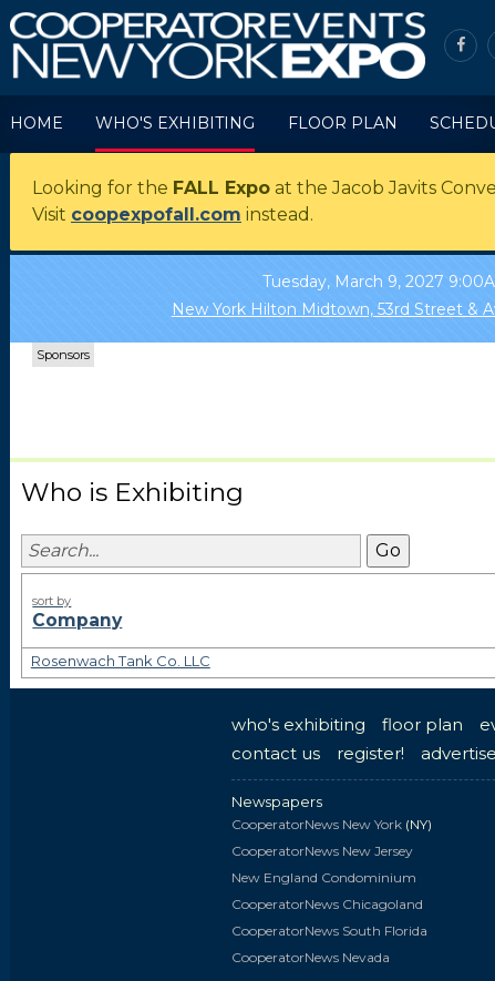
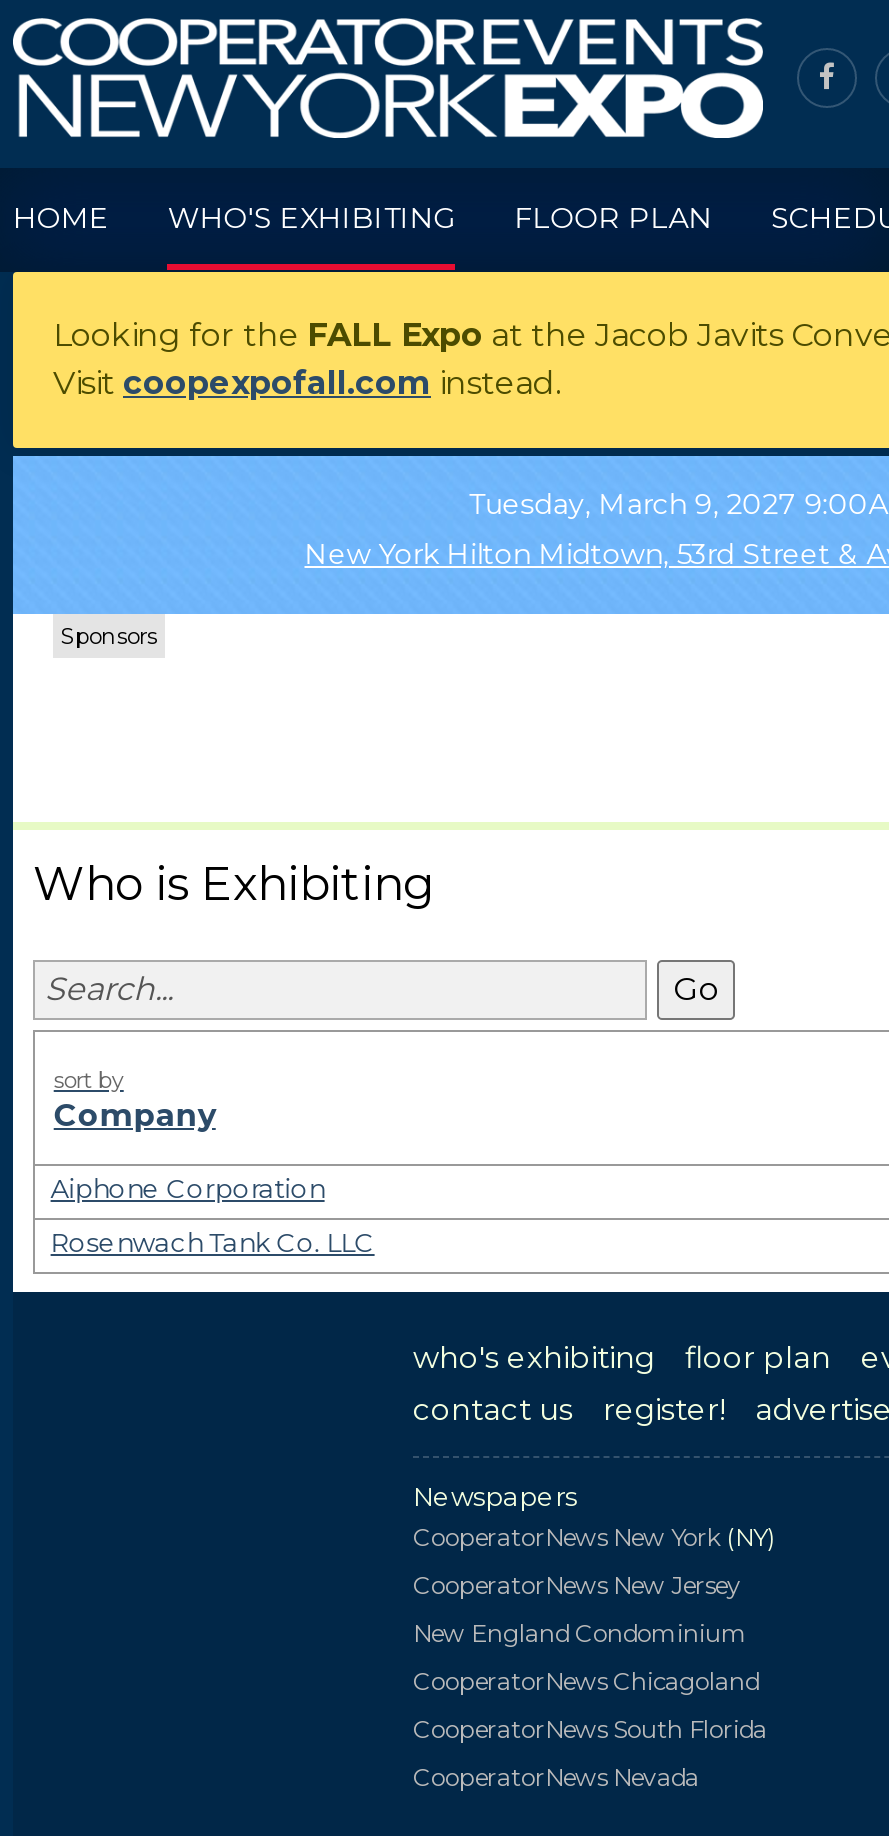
+ Aiphone Corporation
